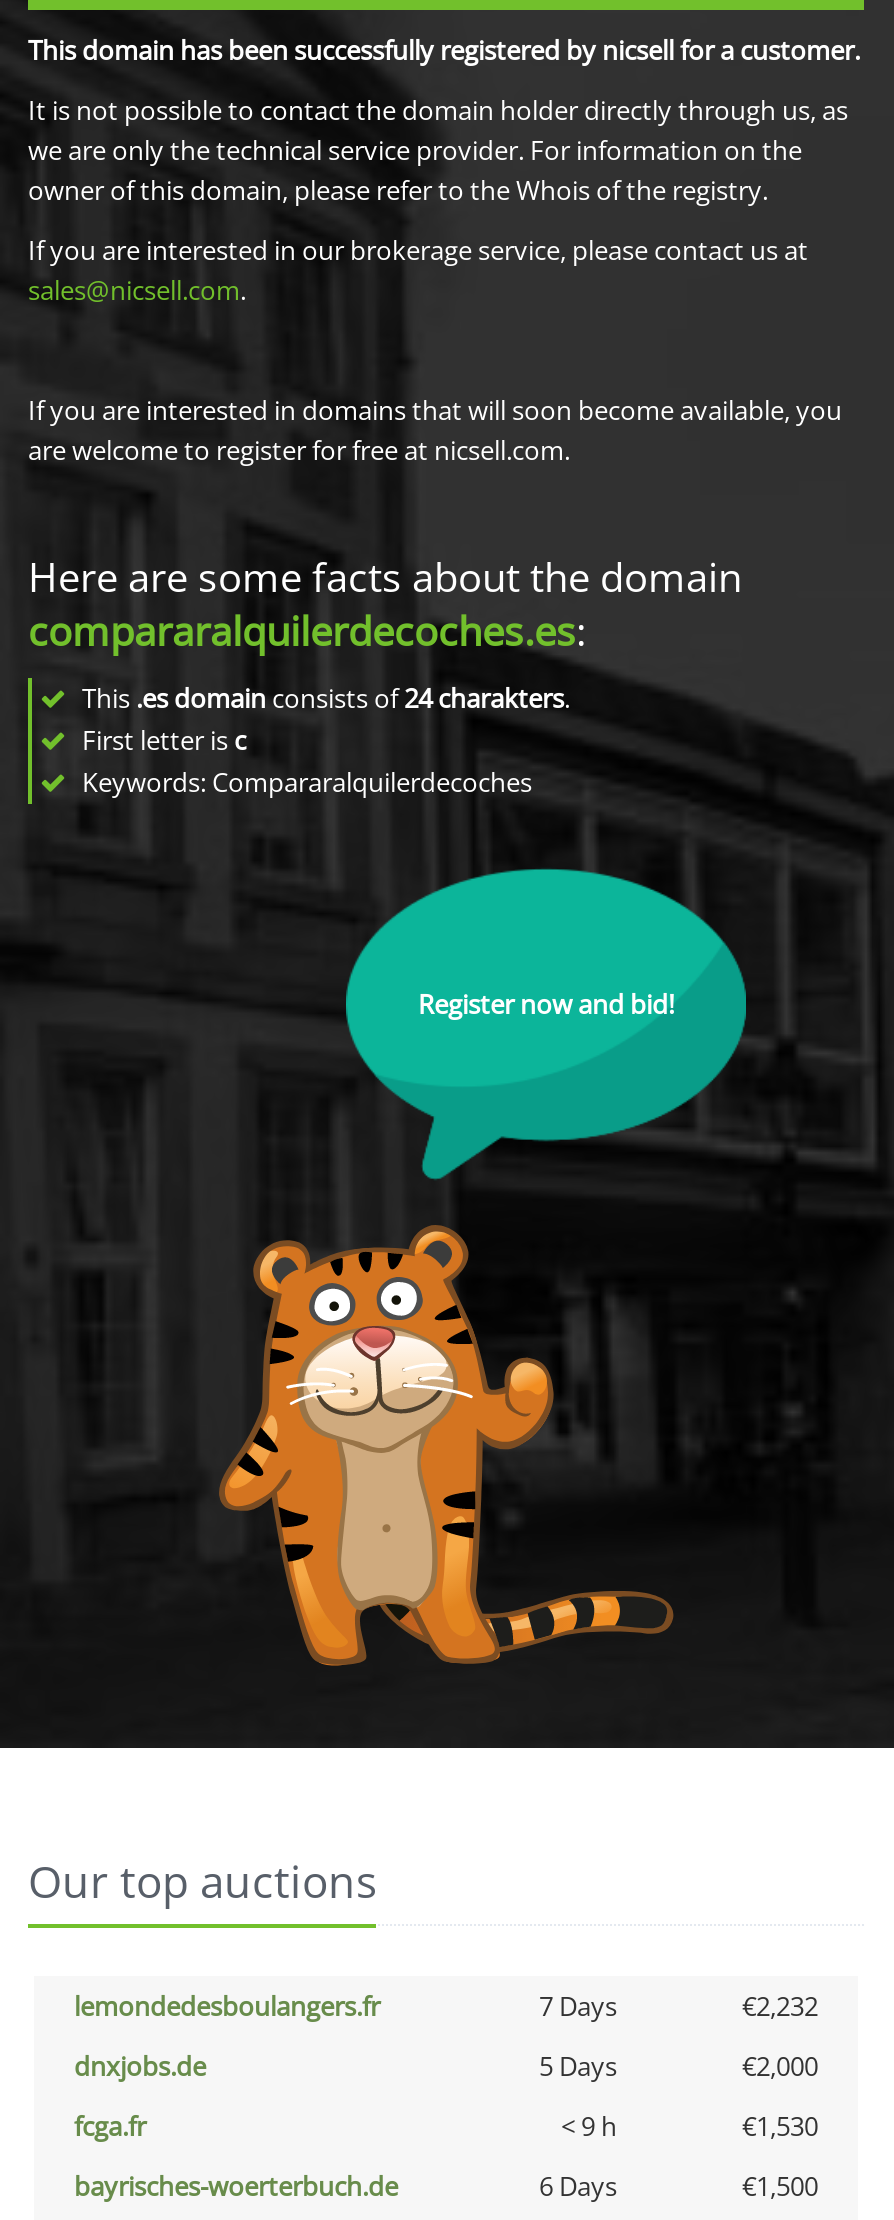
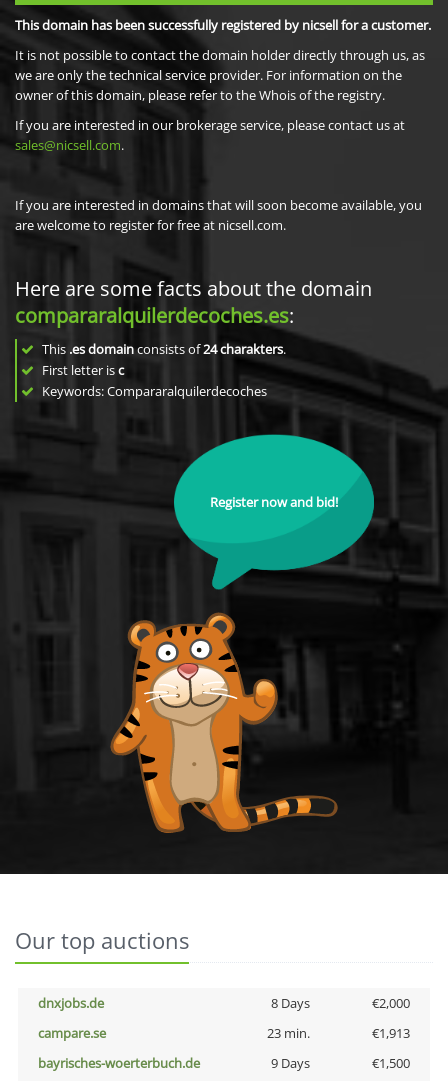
- lemondedesboulangers.fr
- 7 Days
- €2,232

- 5 Days
+ 8 Days

- fcga.fr
- < 9 h
- €1,530
+ campare.se
+ 23 min.
+ €1,913

- 6 Days
+ 9 Days
